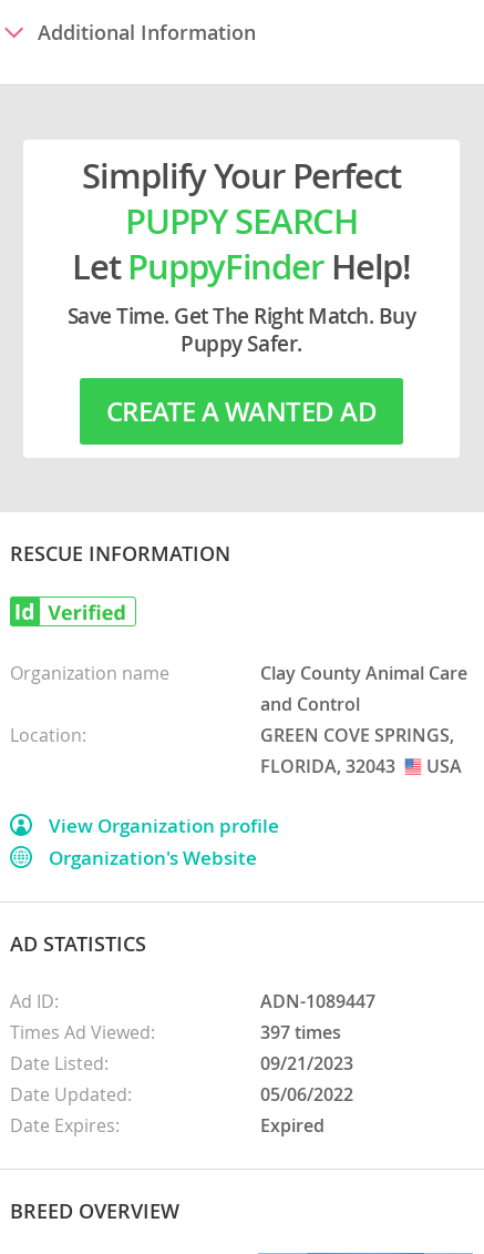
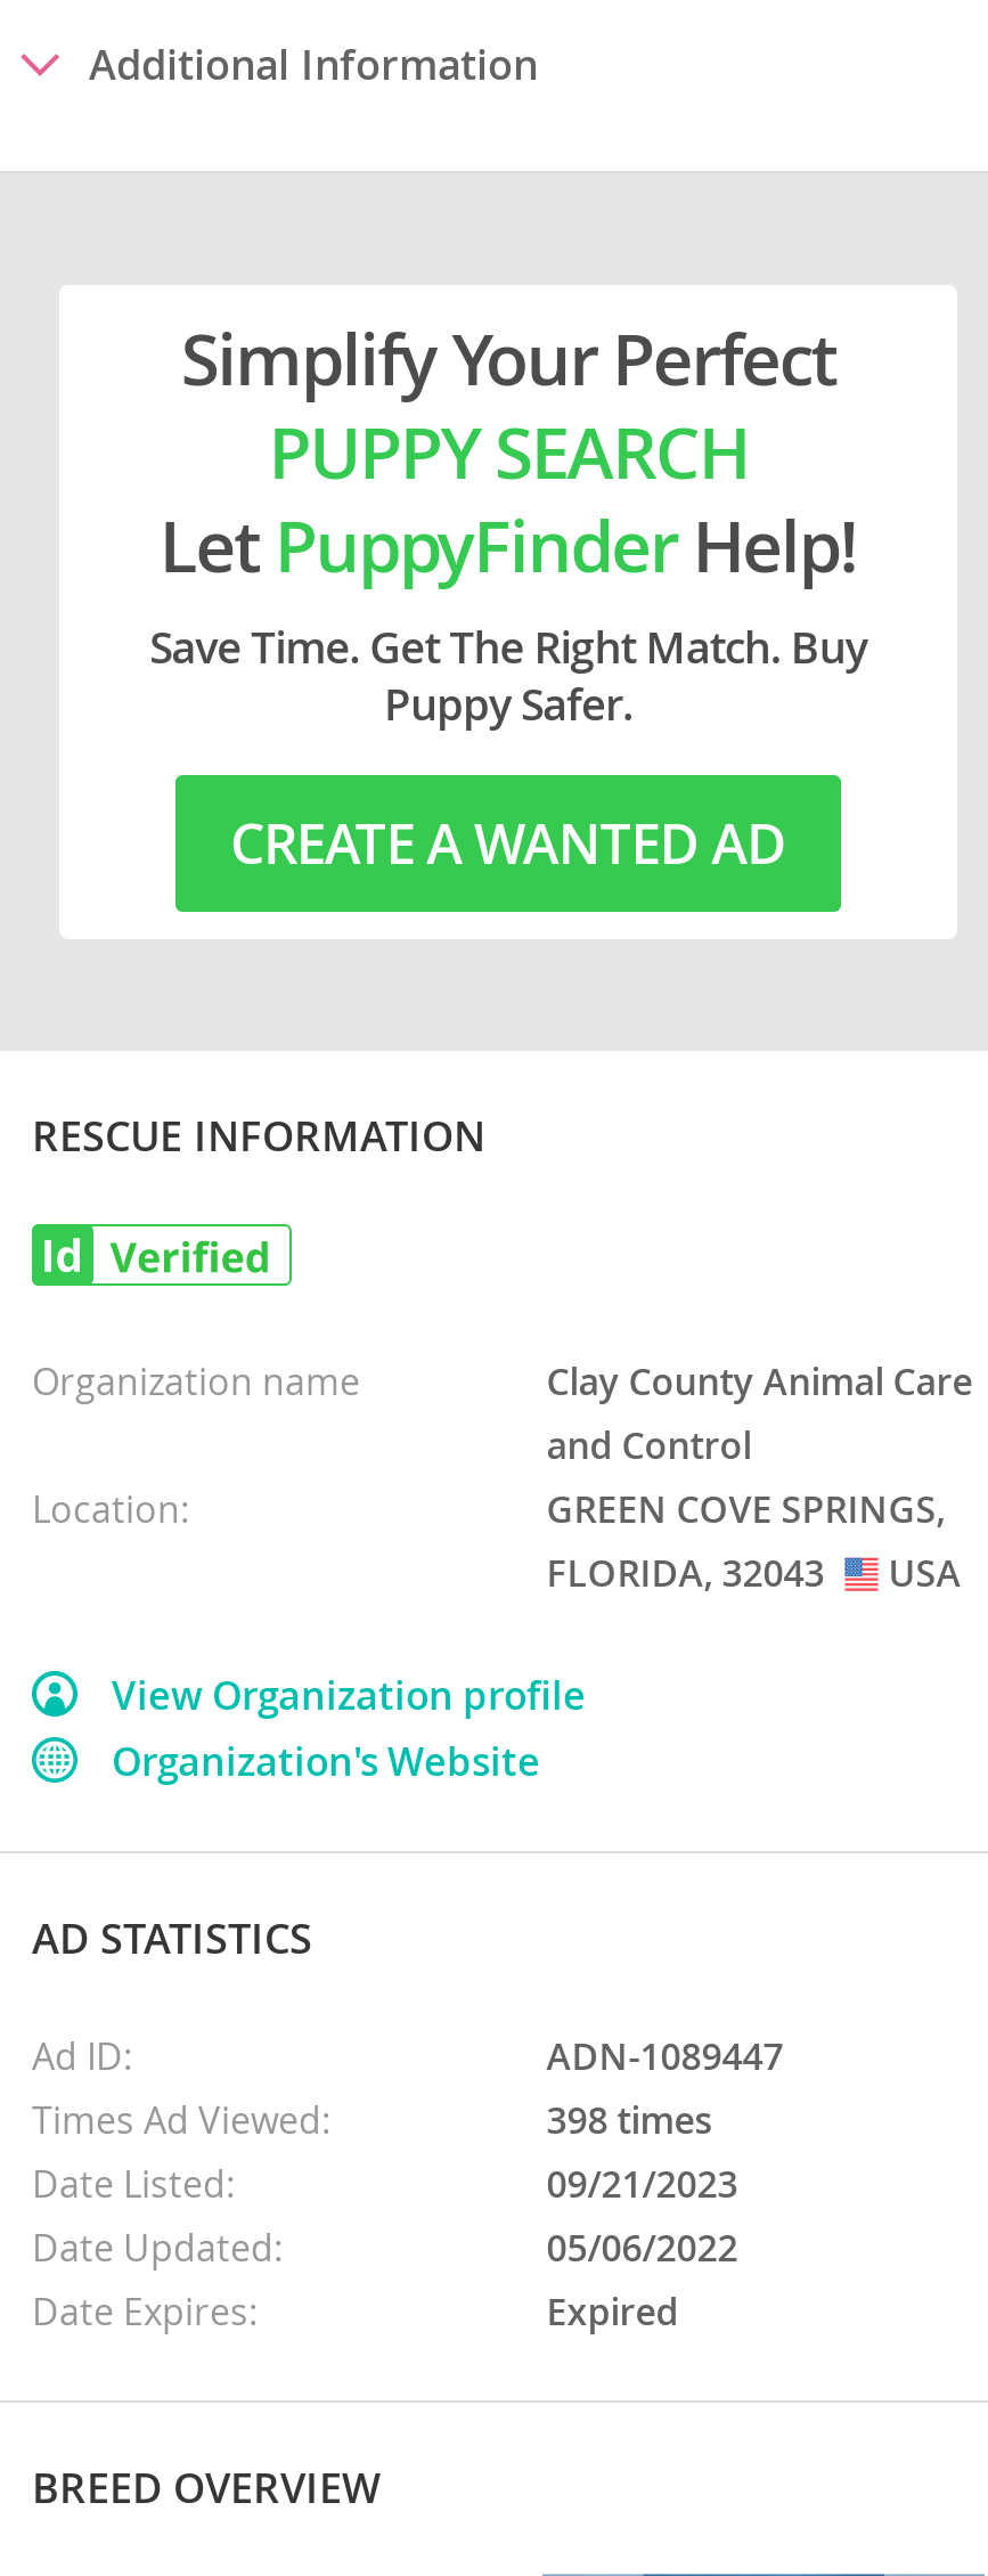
- 397 times
+ 398 times
